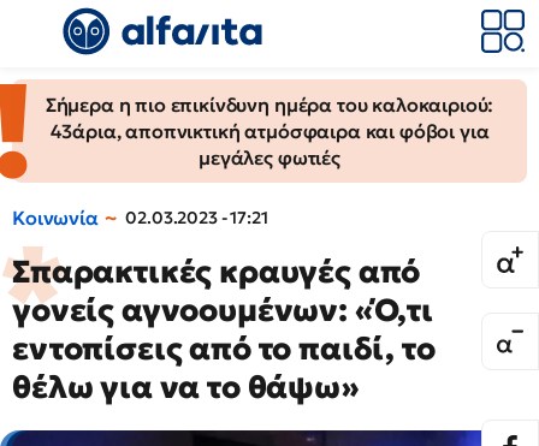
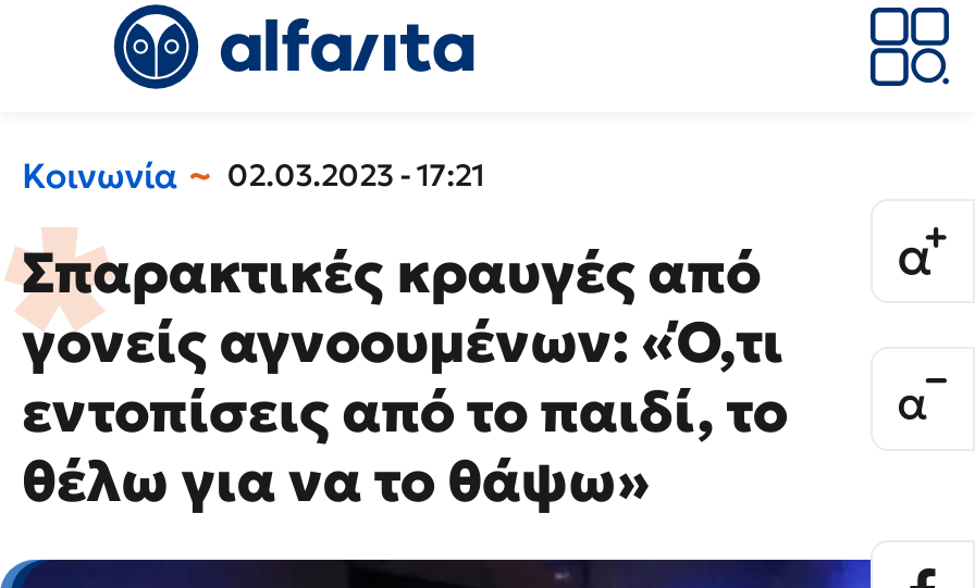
- [image]
- Σήμερα η πιο επικίνδυνη ημέρα του καλοκαιριού:
- 43άρια, αποπνικτική ατμόσφαιρα και φόβοι για
- μεγάλες φωτιές
